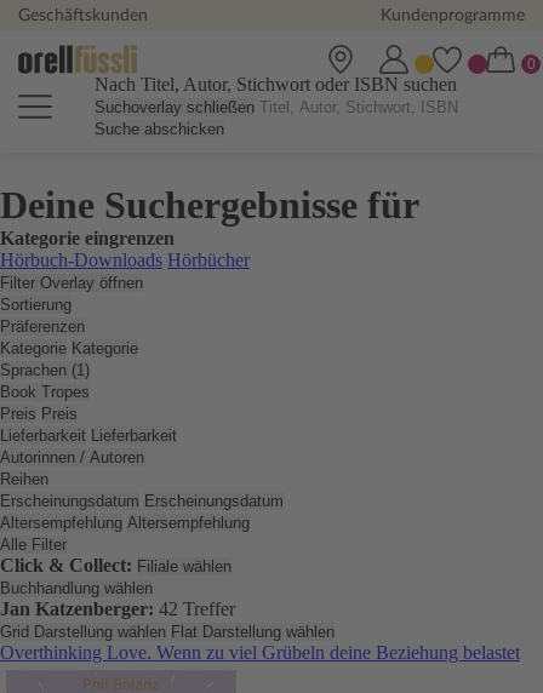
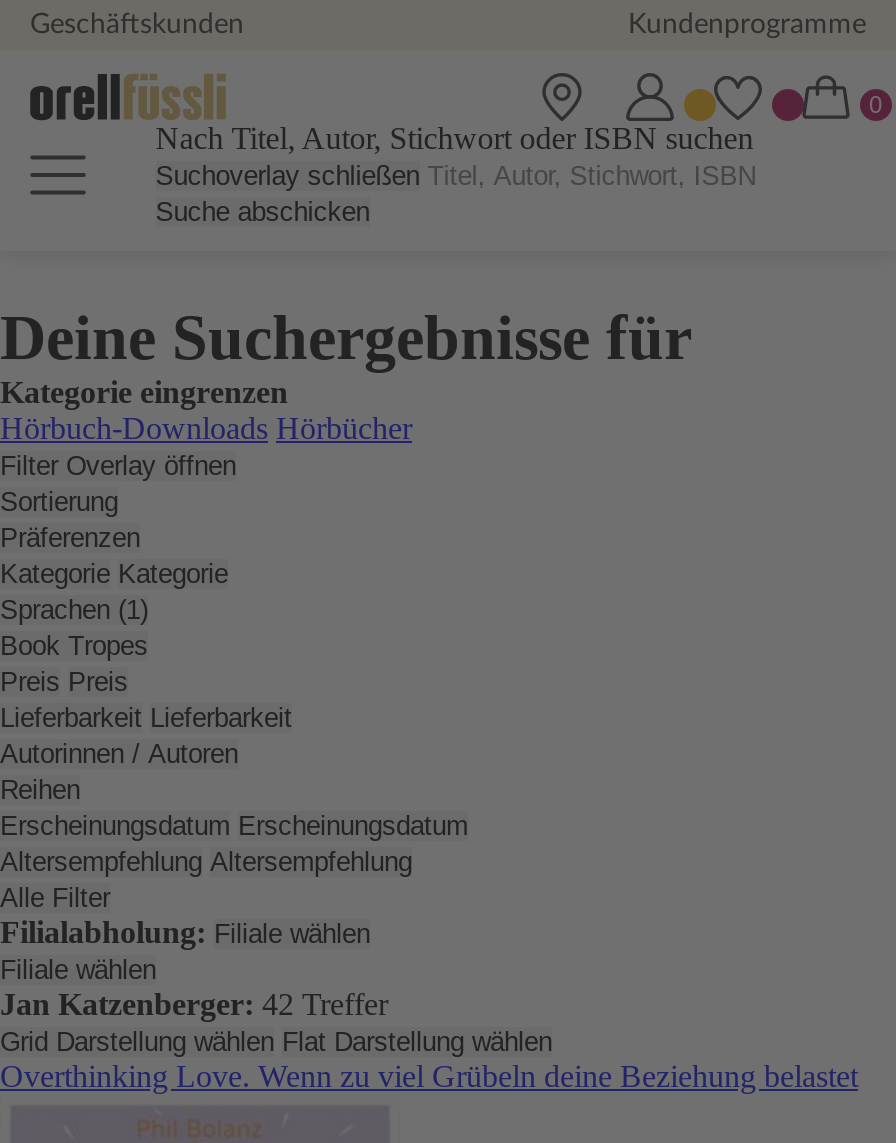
- Click & Collect: Filiale wählen
- Buchhandlung wählen
+ Filialabholung: Filiale wählen
+ Filiale wählen
